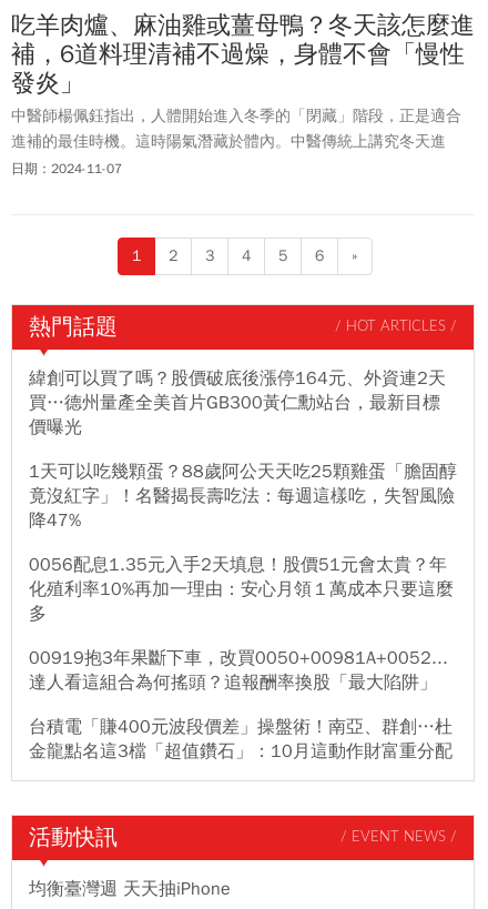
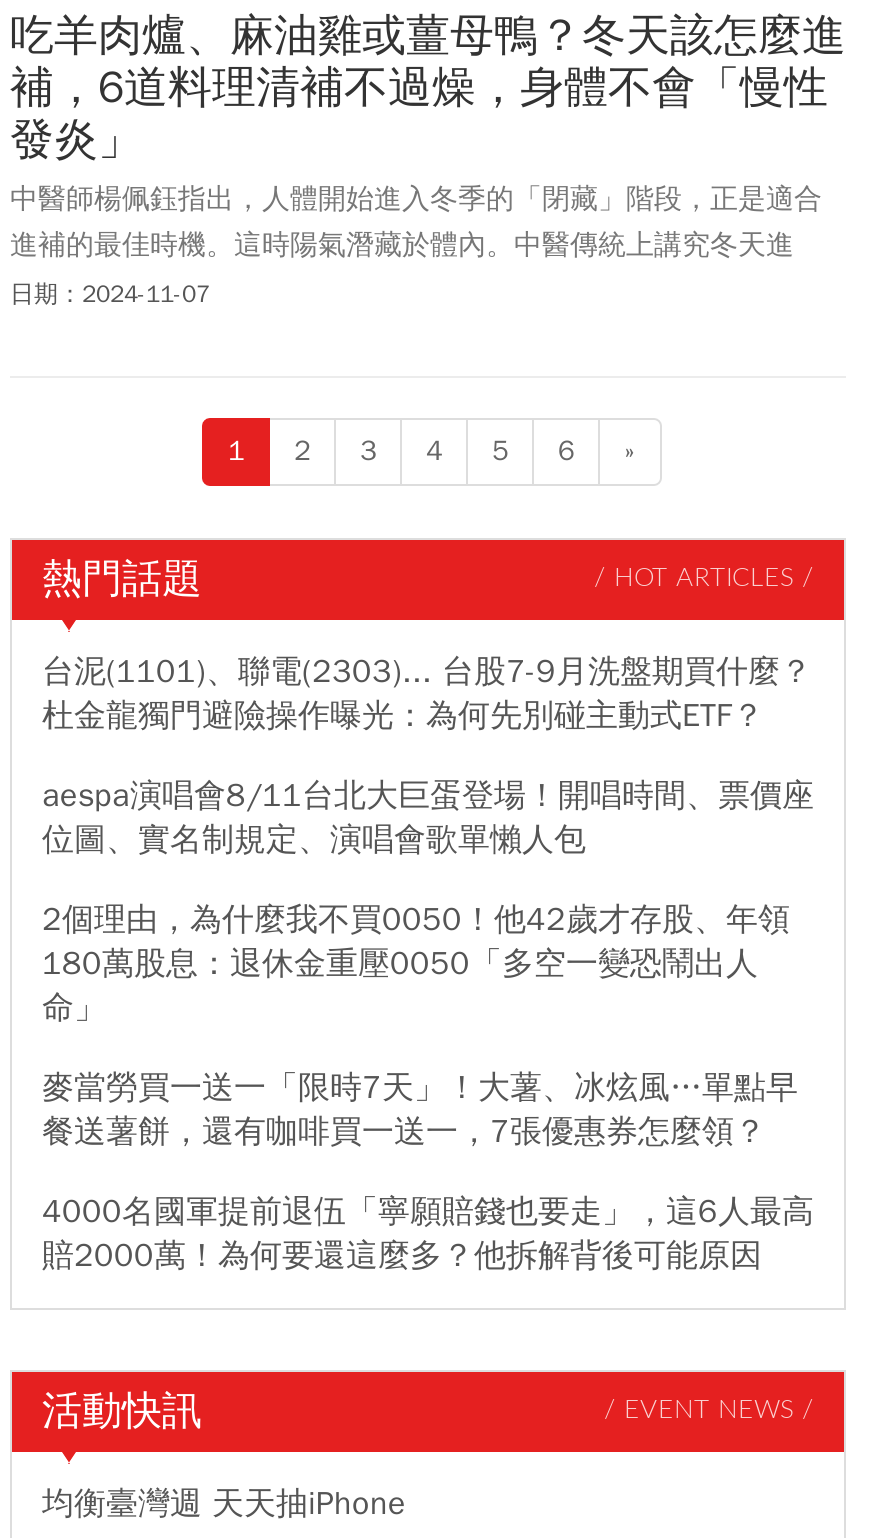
- 緯創可以買了嗎？股價破底後漲停164元、外資連2天
- 買…德州量產全美首片GB300黃仁勳站台，最新目標
- 價曝光
+ 台泥(1101)、聯電(2303)... 台股7-9月洗盤期買什麼？
+ 杜金龍獨門避險操作曝光：為何先別碰主動式ETF？

- 1天可以吃幾顆蛋？88歲阿公天天吃25顆雞蛋「膽固醇
- 竟沒紅字」！名醫揭長壽吃法：每週這樣吃，失智風險
- 降47%
+ aespa演唱會8/11台北大巨蛋登場！開唱時間、票價座
+ 位圖、實名制規定、演唱會歌單懶人包

- 0056配息1.35元入手2天填息！股價51元會太貴？年
- 化殖利率10%再加一理由：安心月領１萬成本只要這麼
- 多
+ 2個理由，為什麼我不買0050！他42歲才存股、年領
+ 180萬股息：退休金重壓0050「多空一變恐鬧出人
+ 命」

- 00919抱3年果斷下車，改買0050+00981A+0052...
- 達人看這組合為何搖頭？追報酬率換股「最大陷阱」
+ 麥當勞買一送一「限時7天」！大薯、冰炫風…單點早
+ 餐送薯餅，還有咖啡買一送一，7張優惠券怎麼領？

- 台積電「賺400元波段價差」操盤術！南亞、群創…杜
- 金龍點名這3檔「超值鑽石」：10月這動作財富重分配
+ 4000名國軍提前退伍「寧願賠錢也要走」，這6人最高
+ 賠2000萬！為何要還這麼多？他拆解背後可能原因
